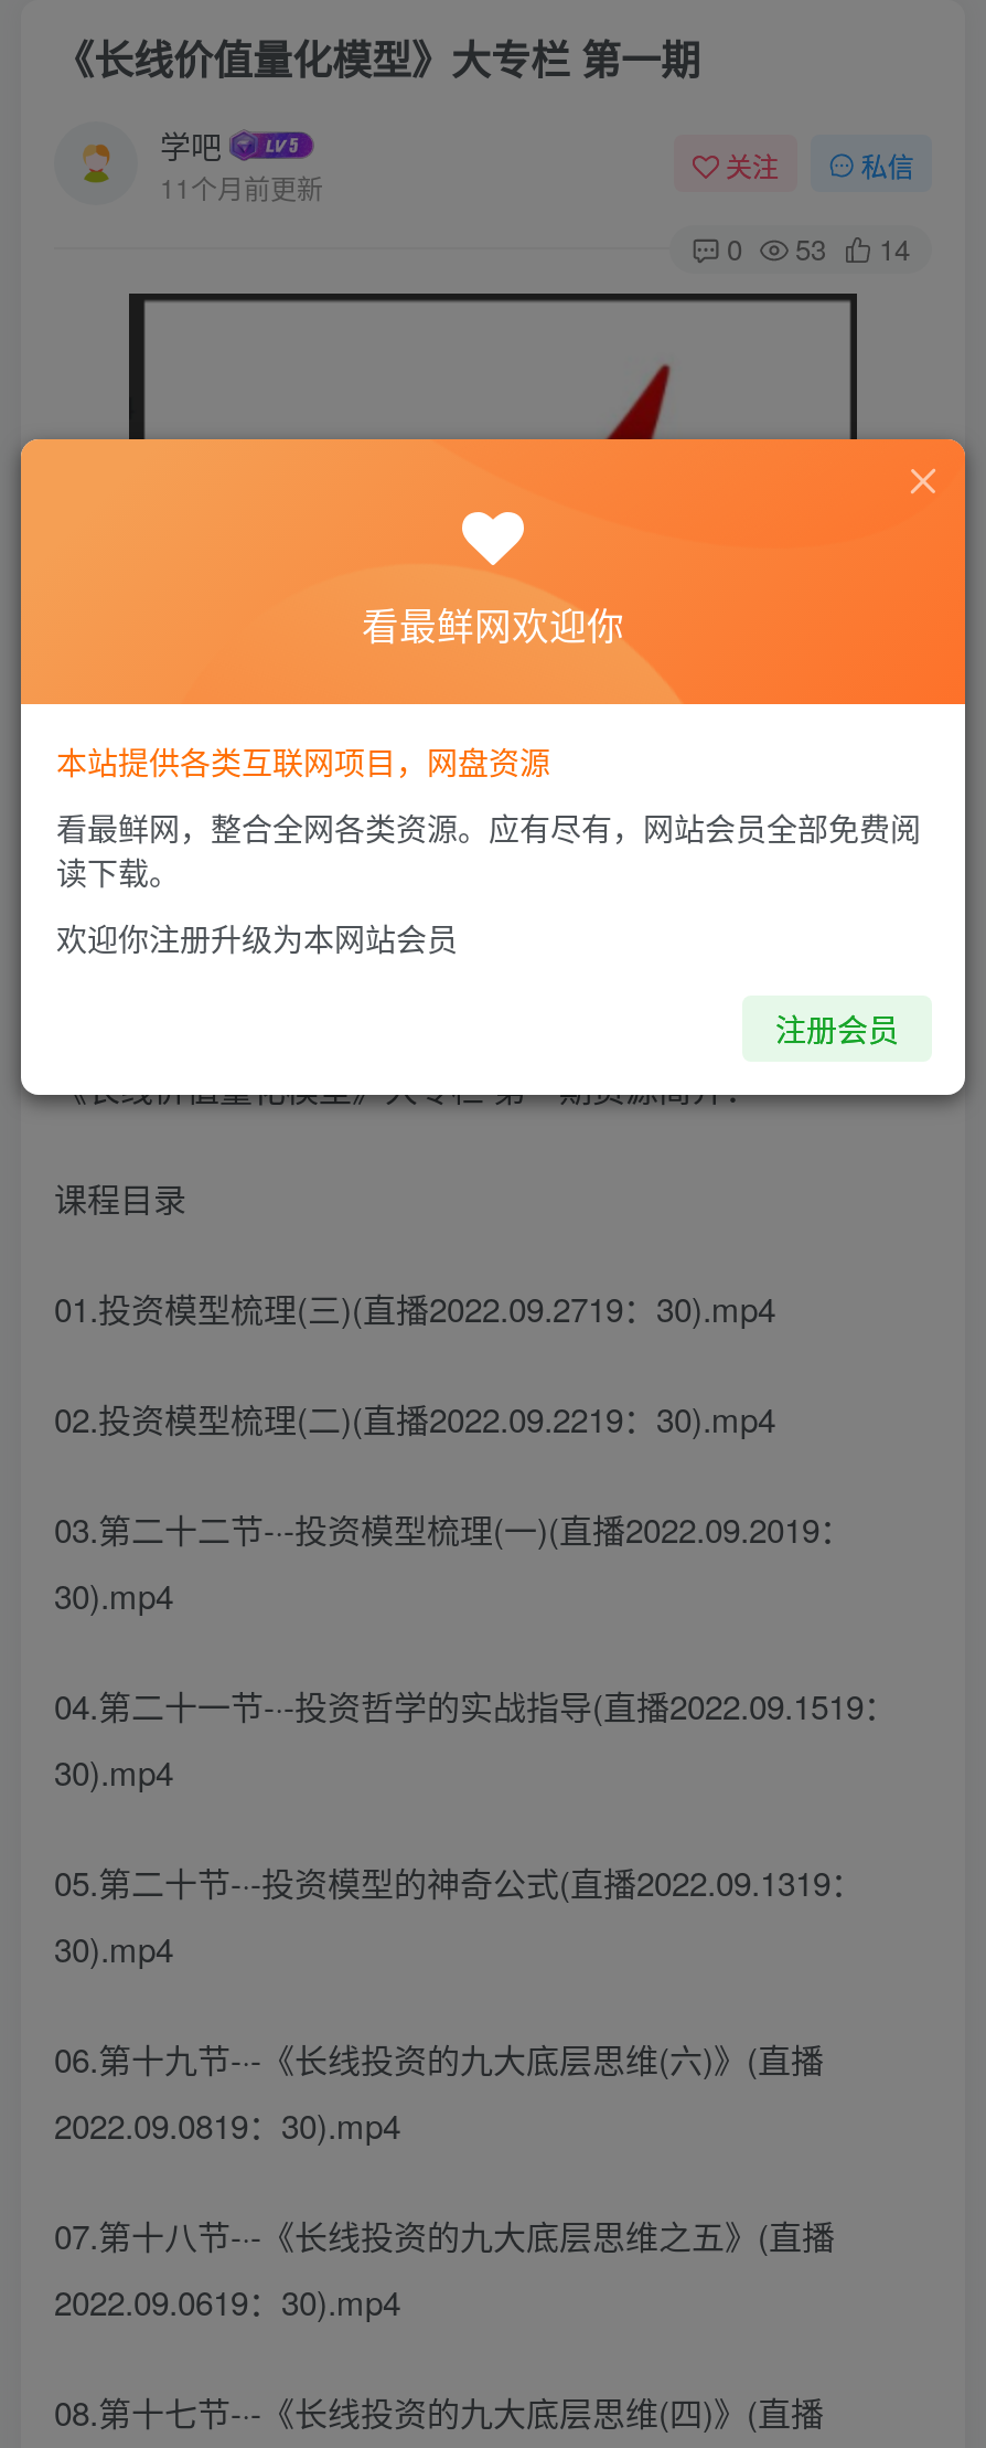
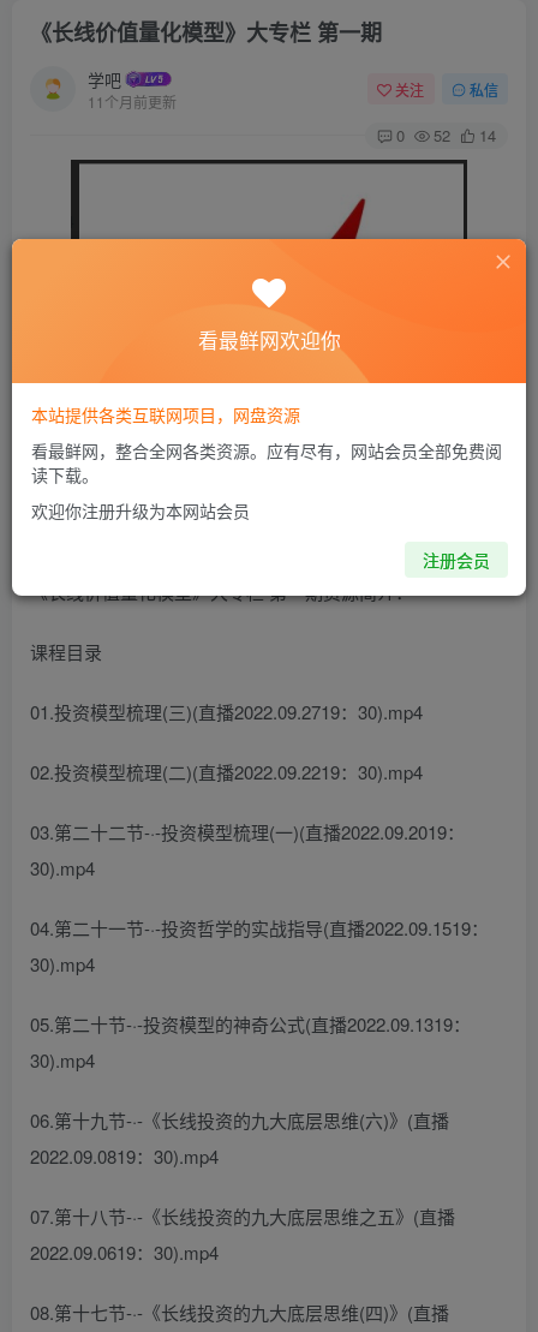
- 0 53 14
+ 0 52 14
